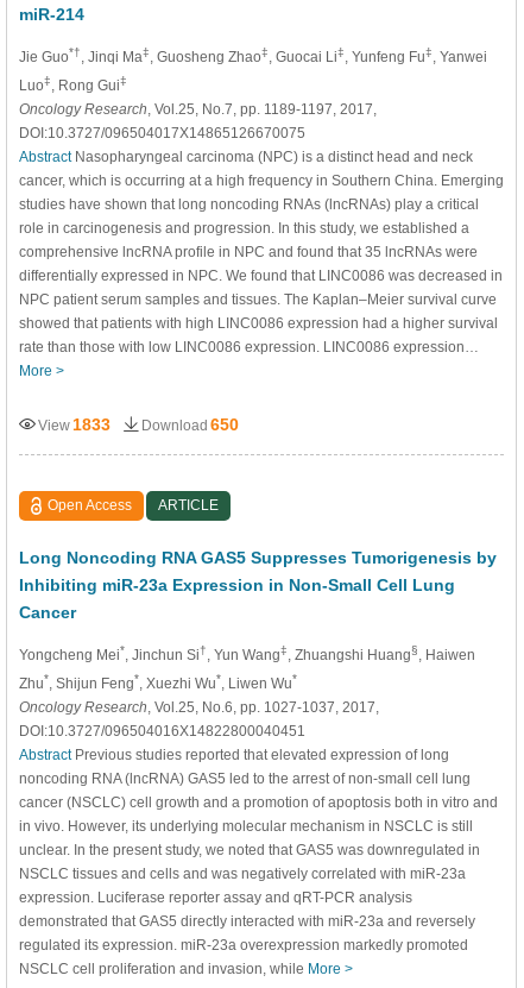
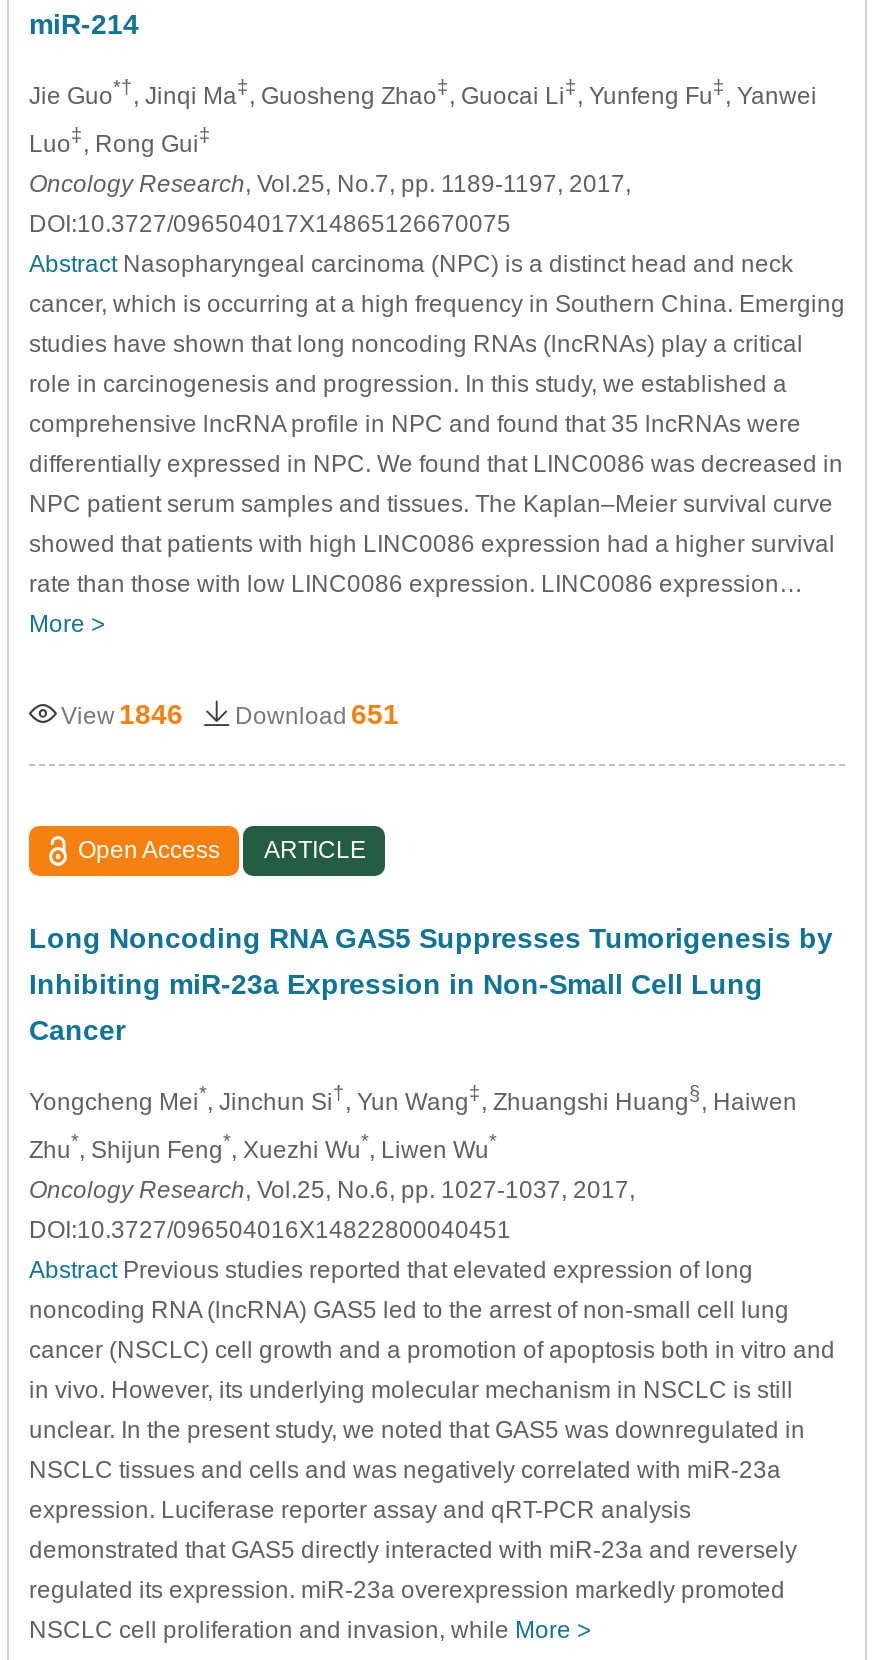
- View 1833
+ View 1846

- Download 650
+ Download 651
